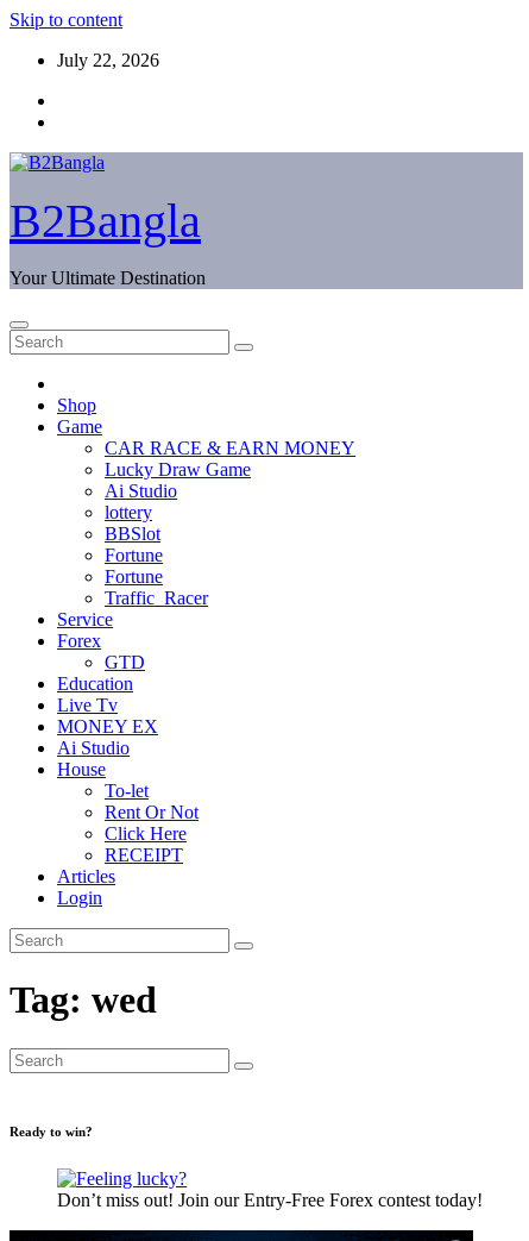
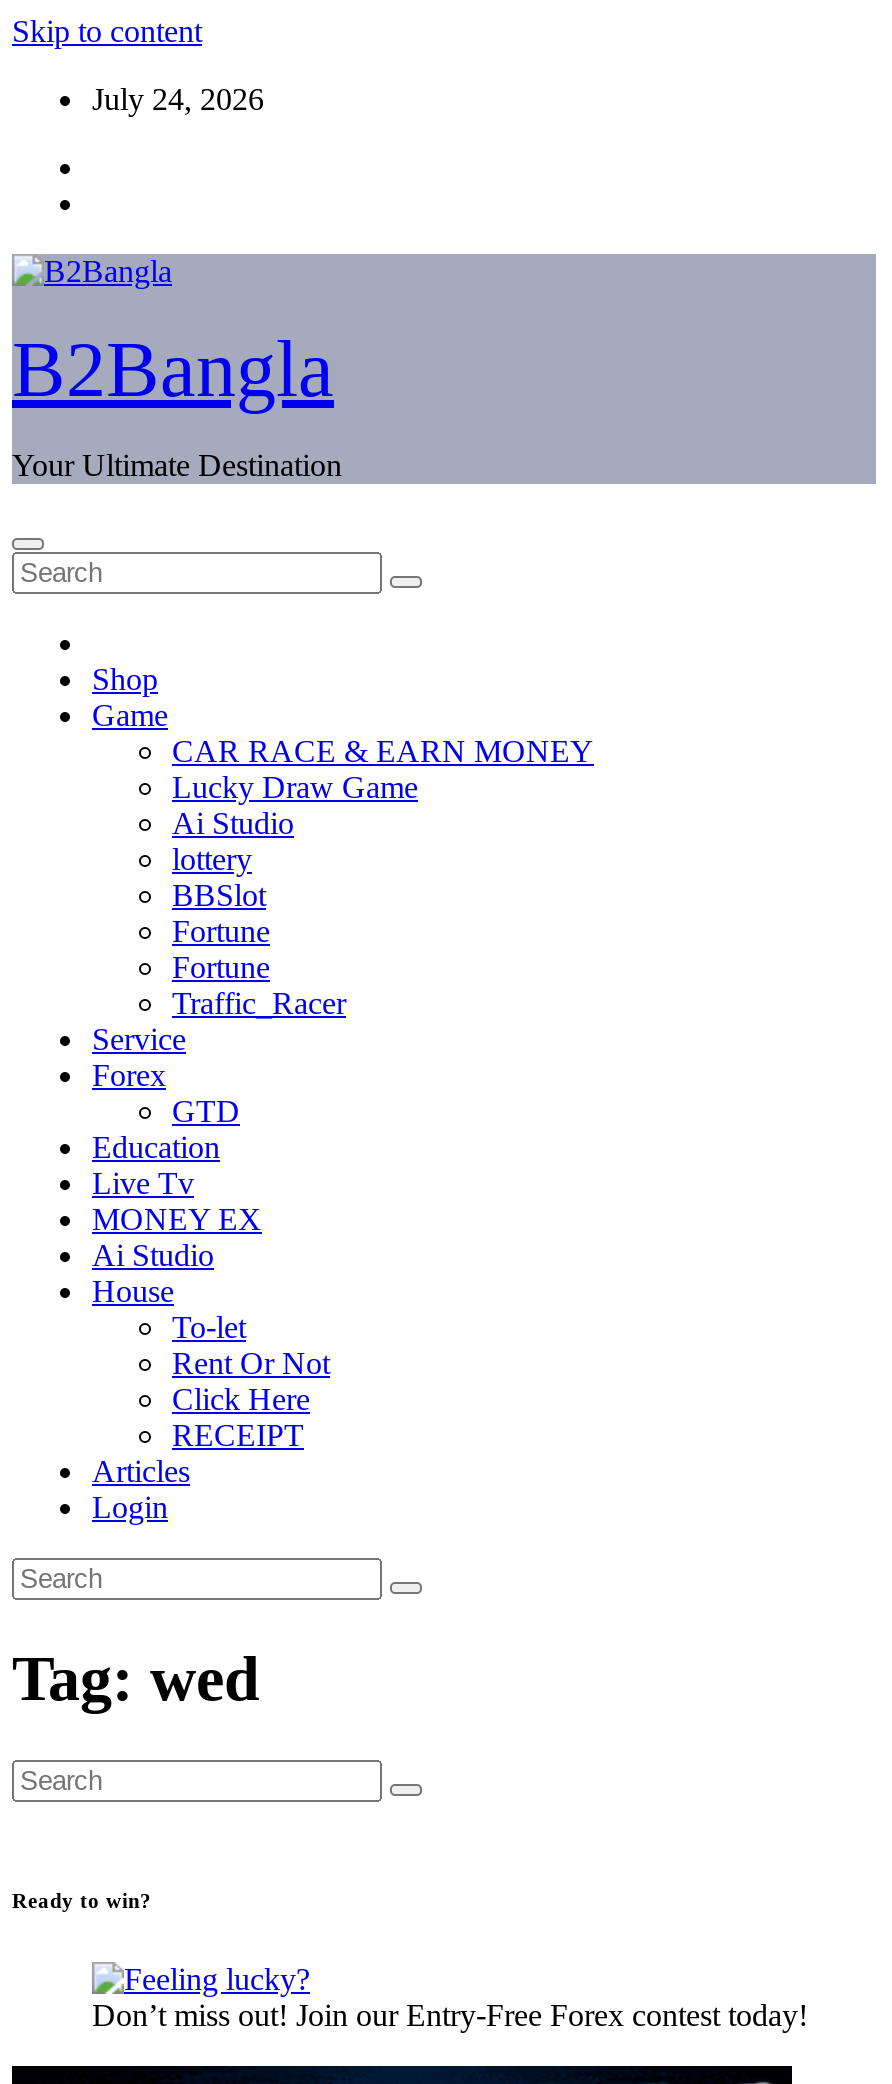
- July 22, 2026
+ July 24, 2026
